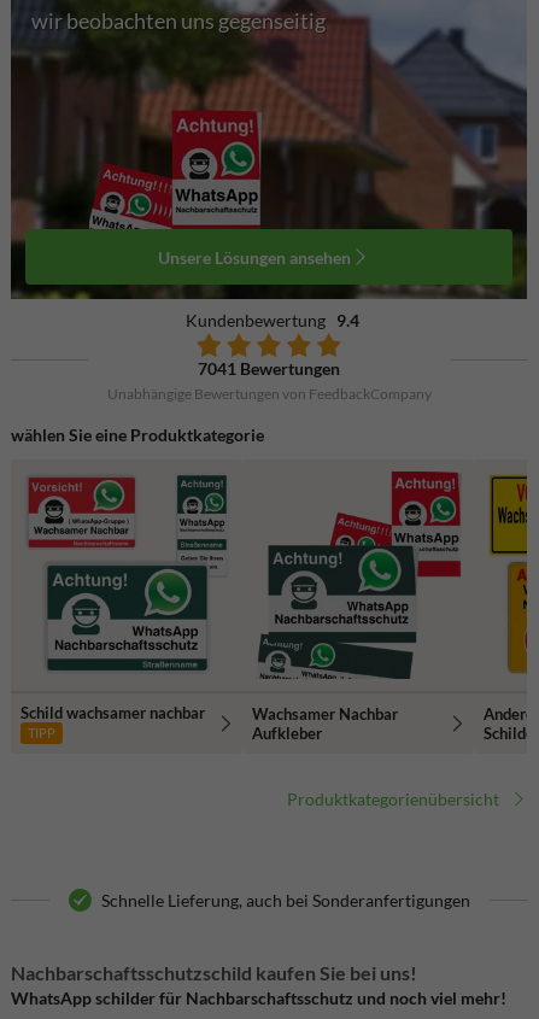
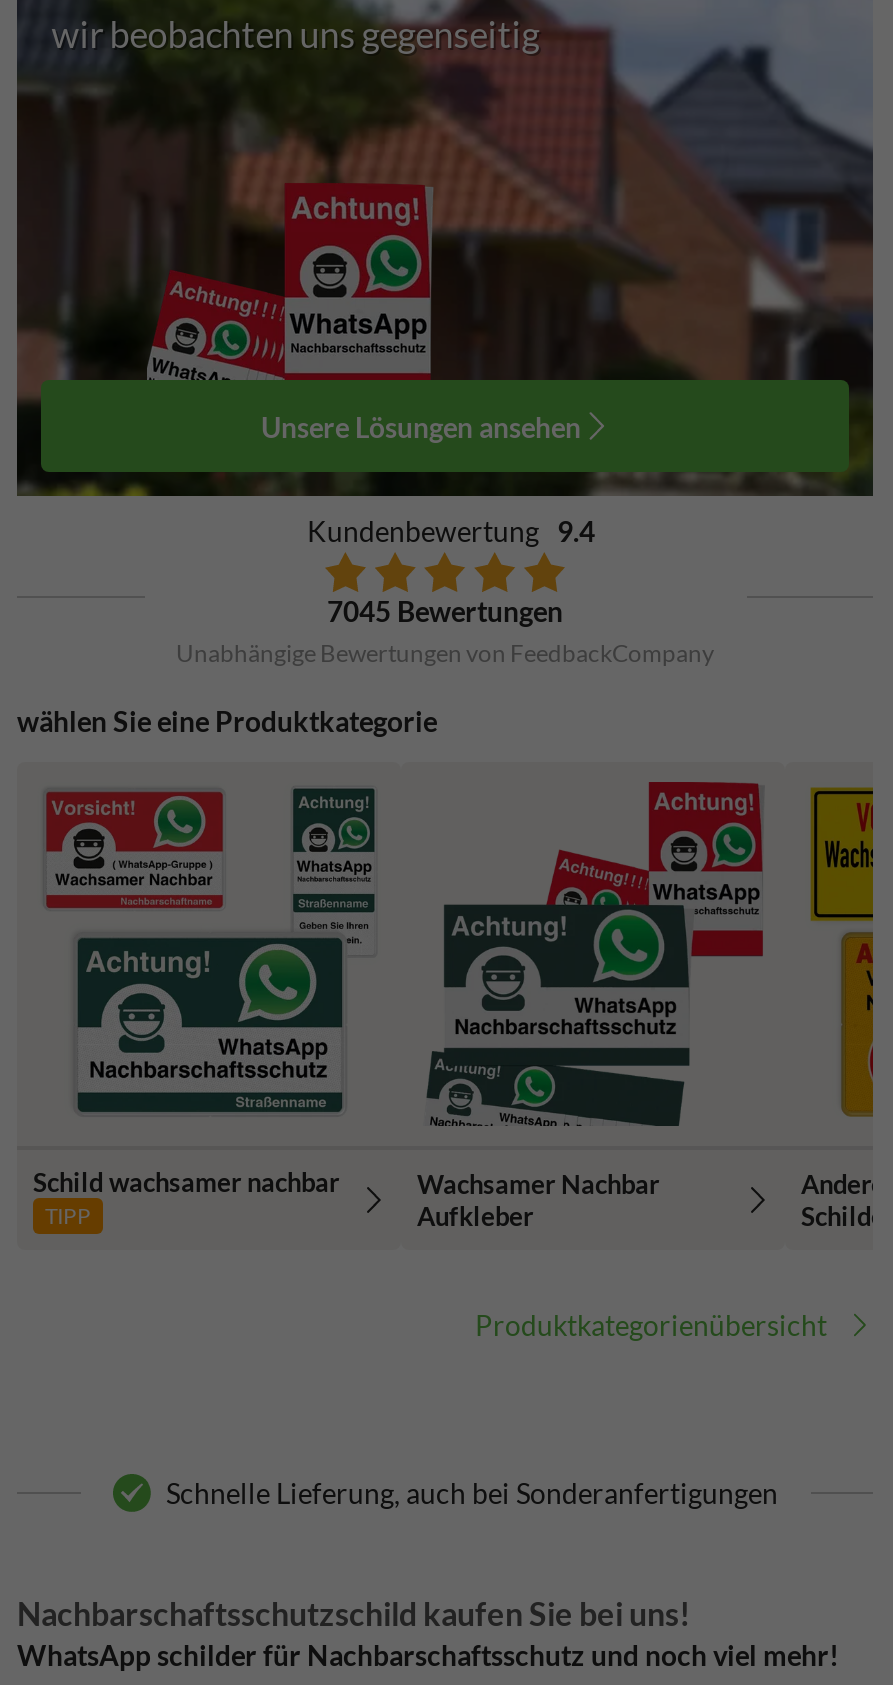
- 7041 Bewertungen
+ 7045 Bewertungen
